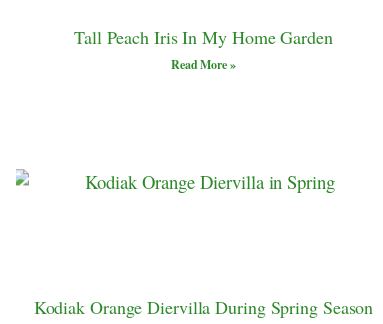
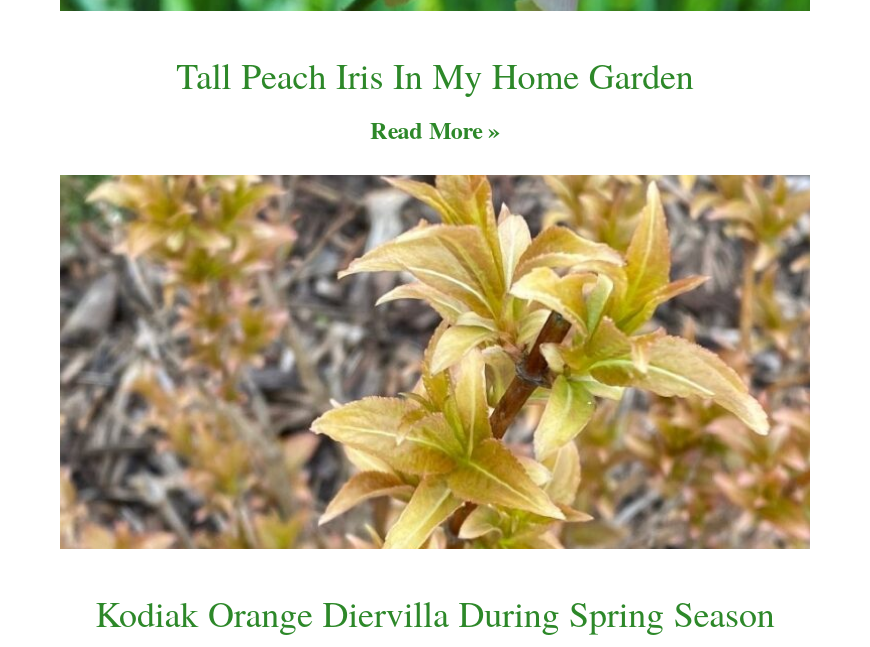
+ [image]
